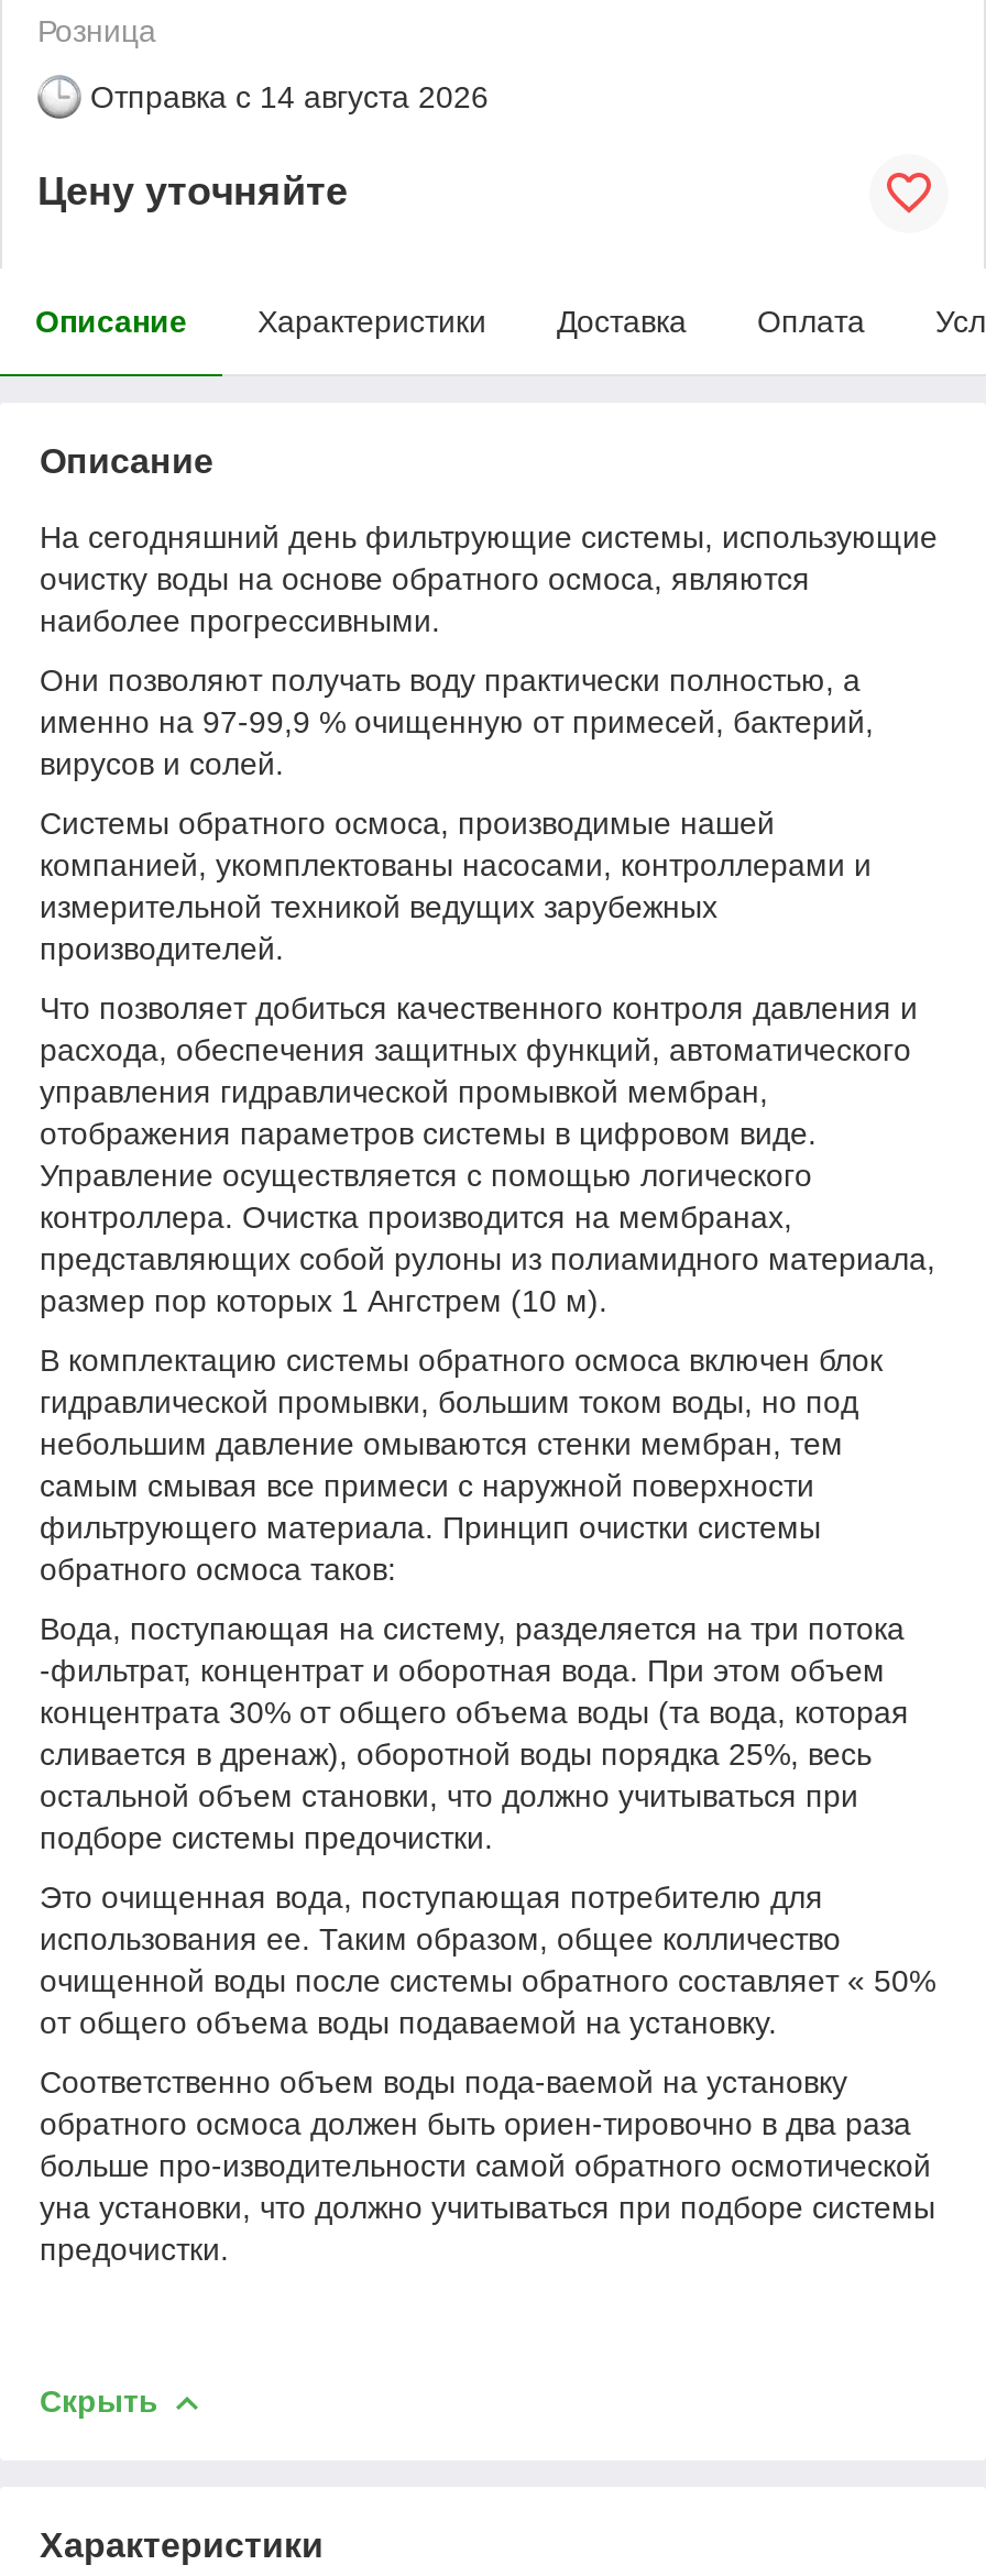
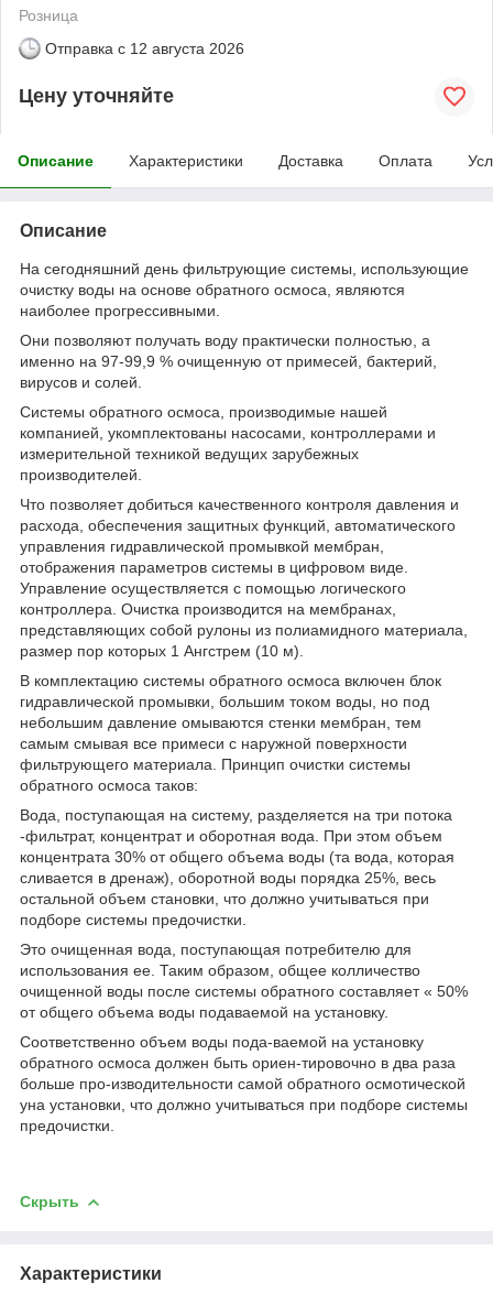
- Отправка с 14 августа 2026
+ Отправка с 12 августа 2026
